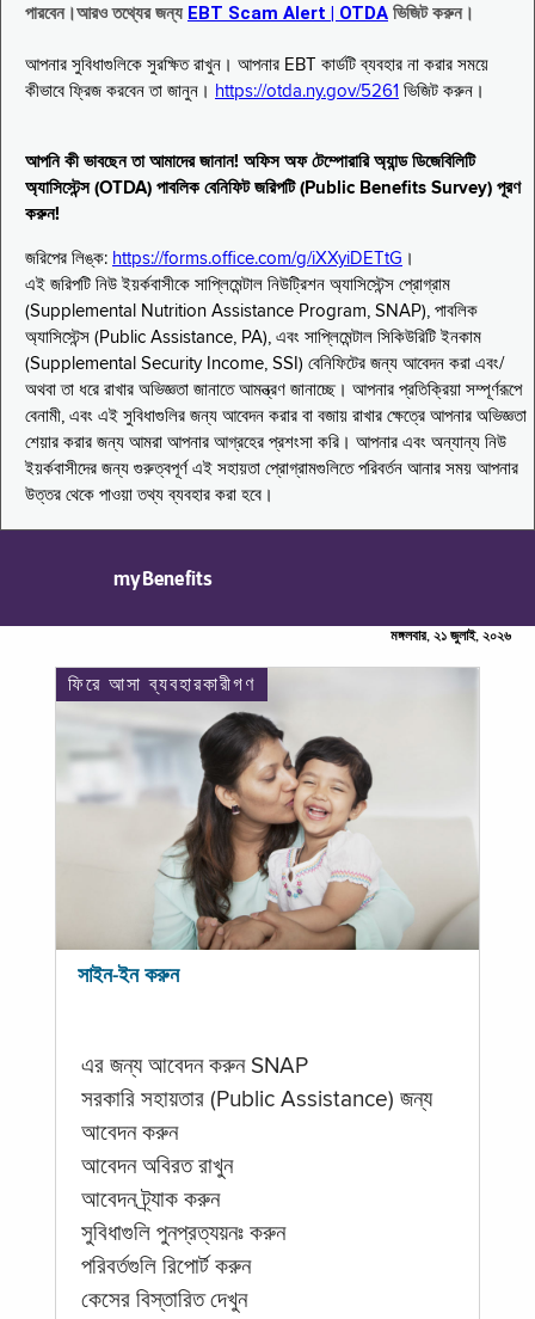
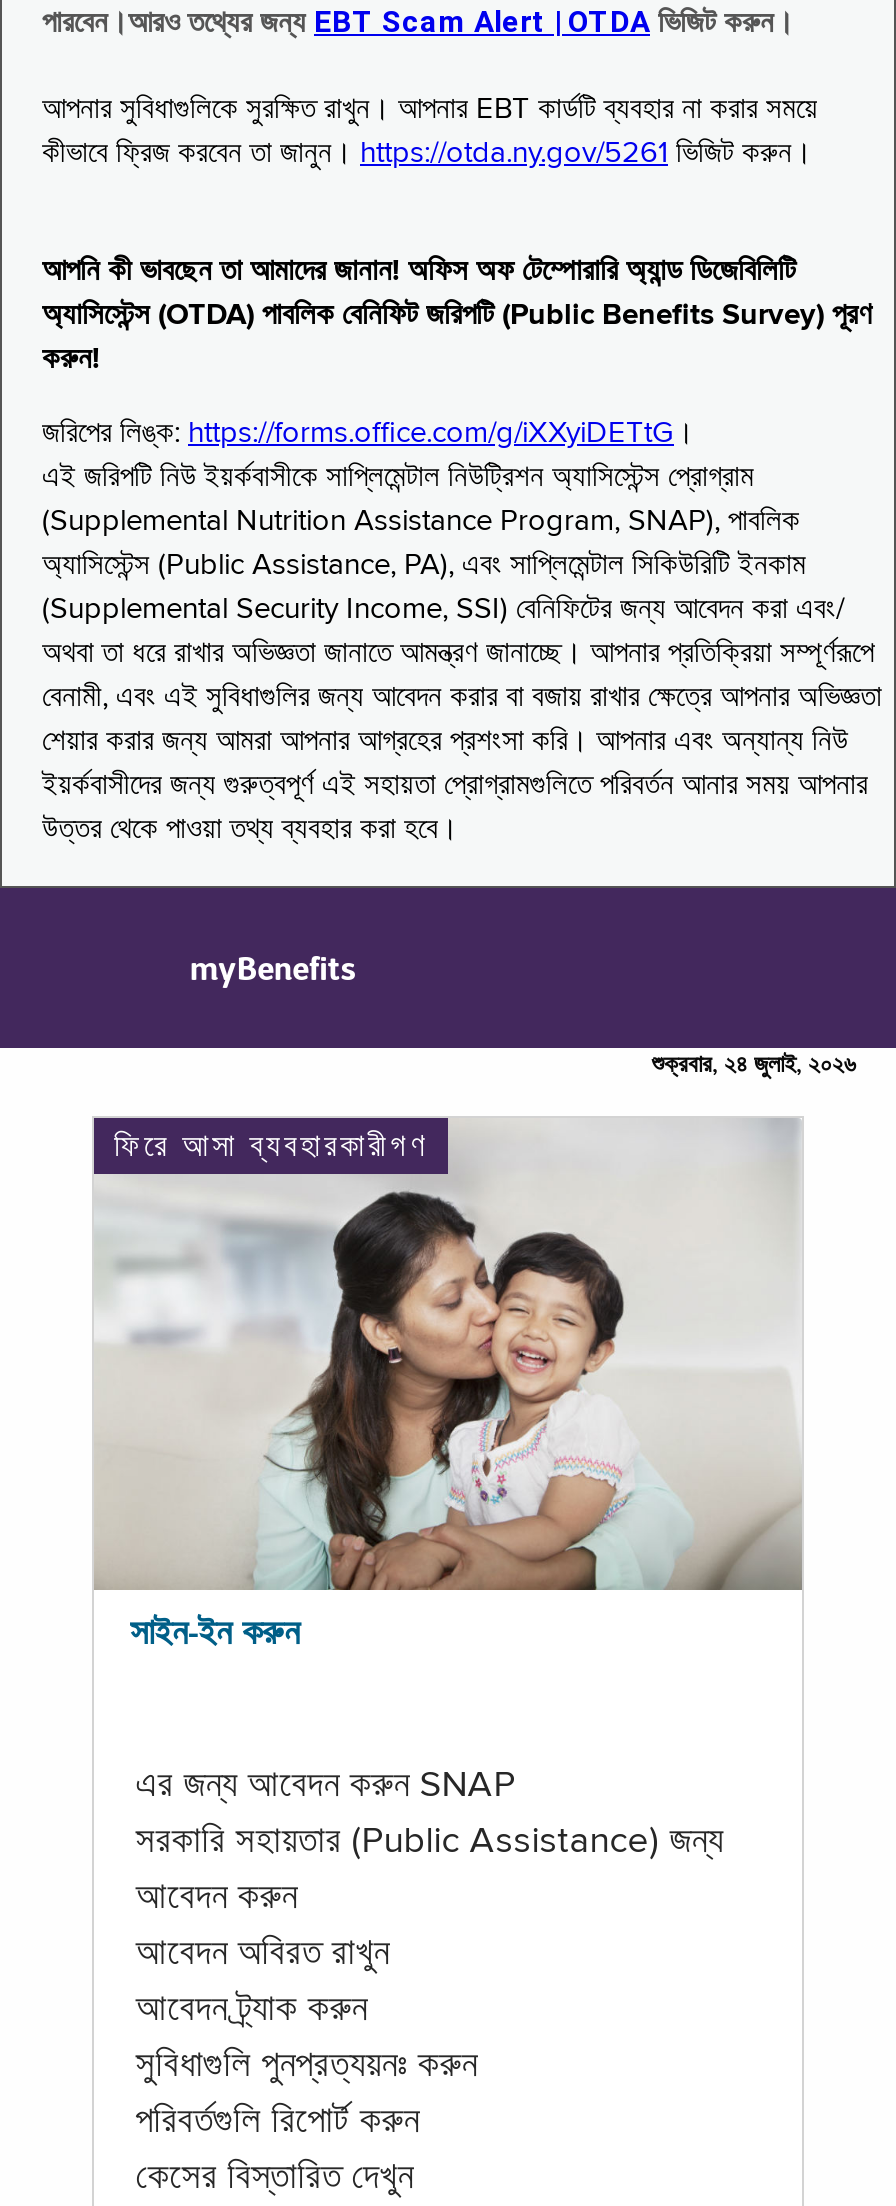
- মঙ্গলবার, ২১ জুলাই, ২০২৬
+ শুক্রবার, ২৪ জুলাই, ২০২৬
